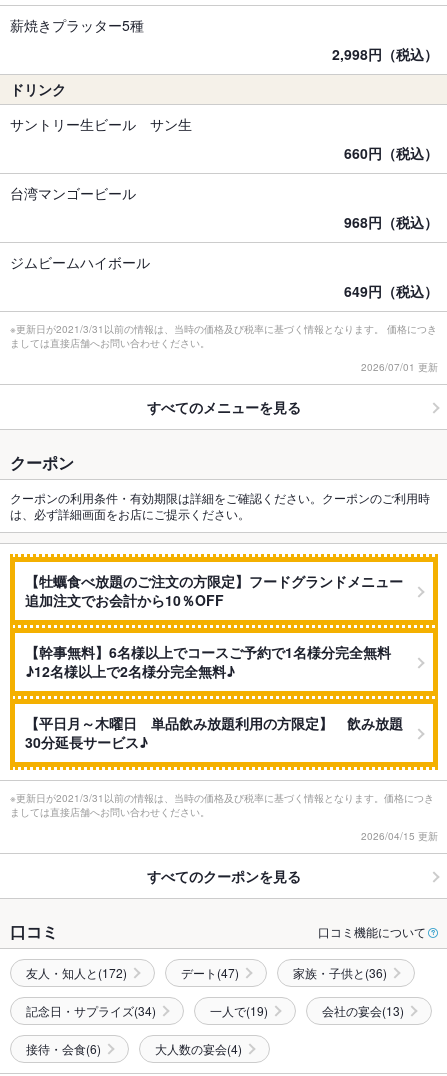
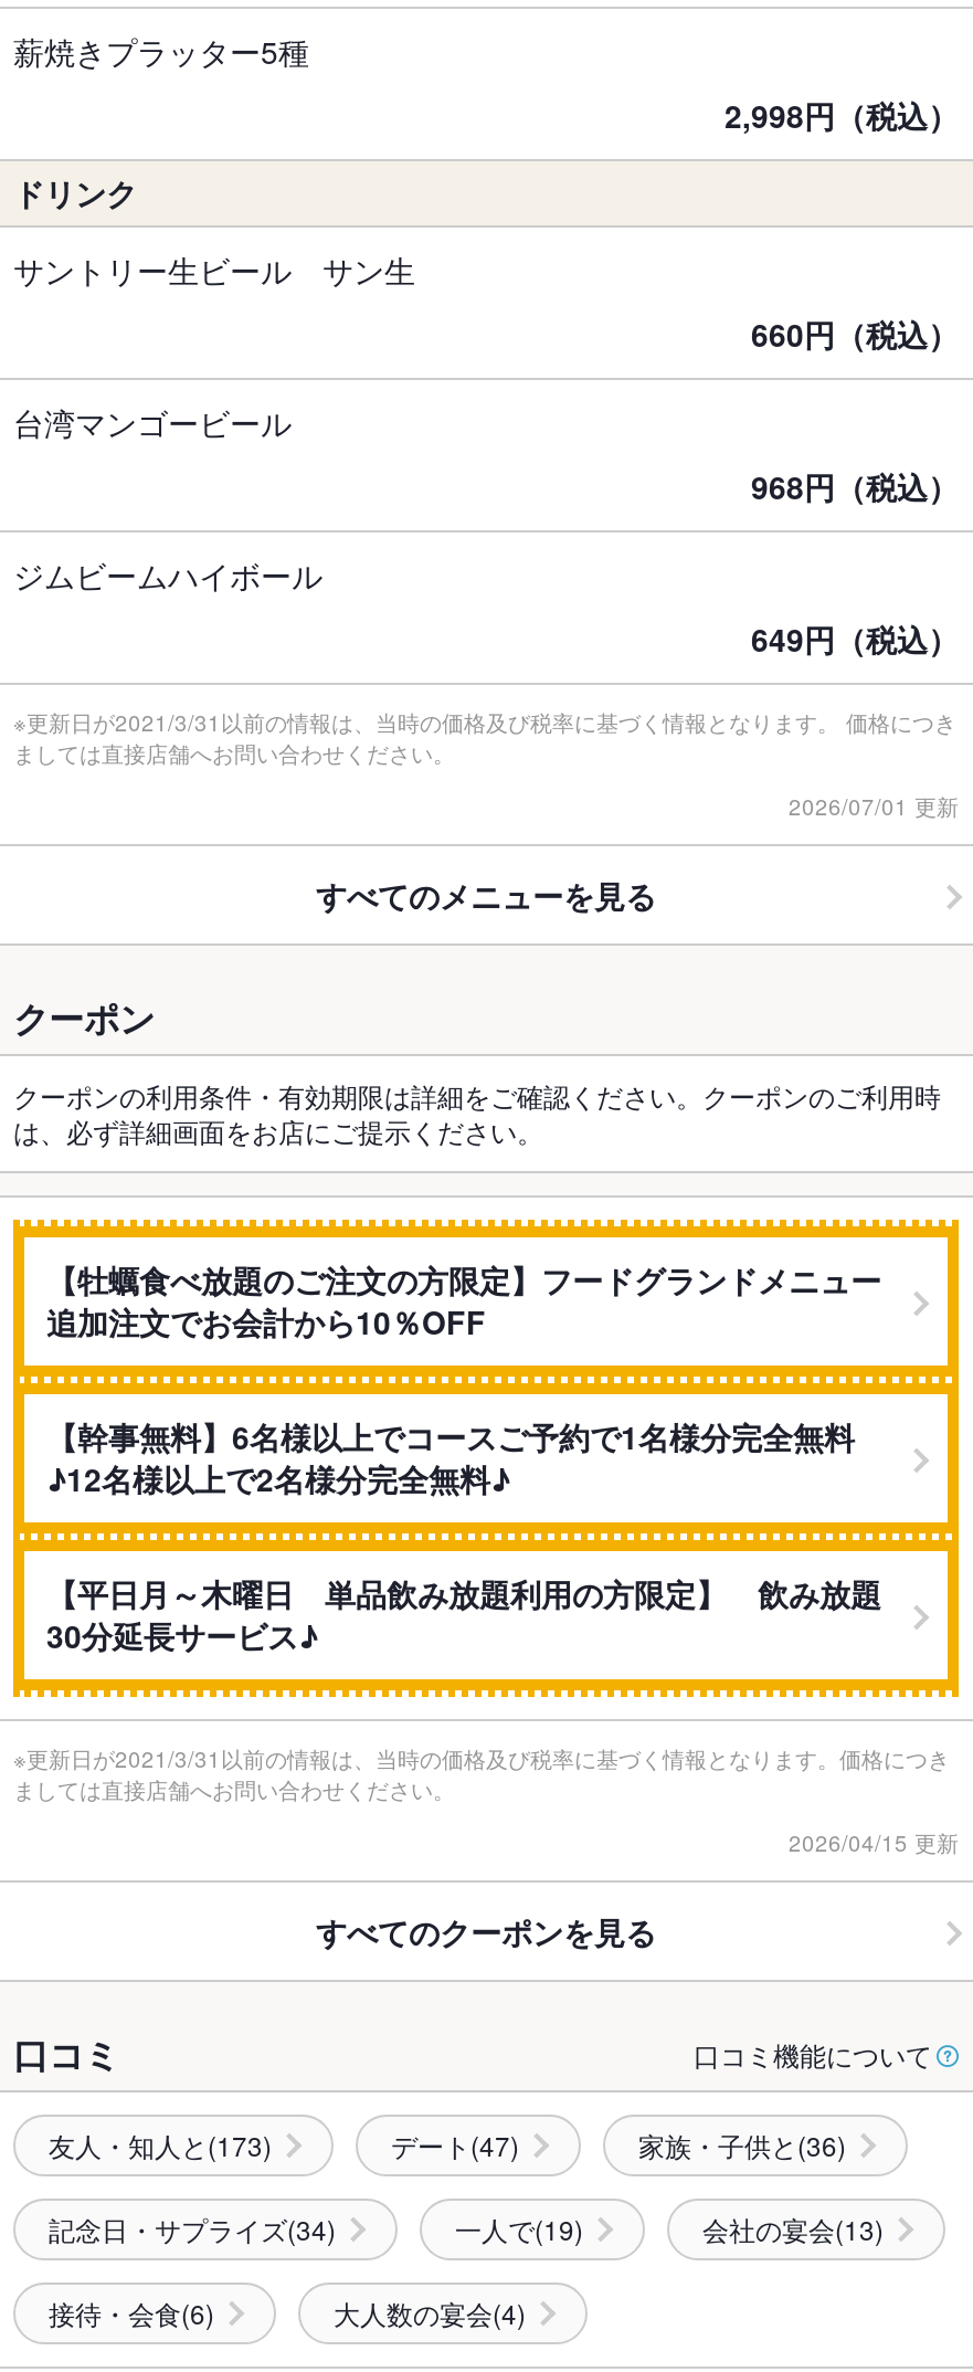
- 友人・知人と(172)
+ 友人・知人と(173)
